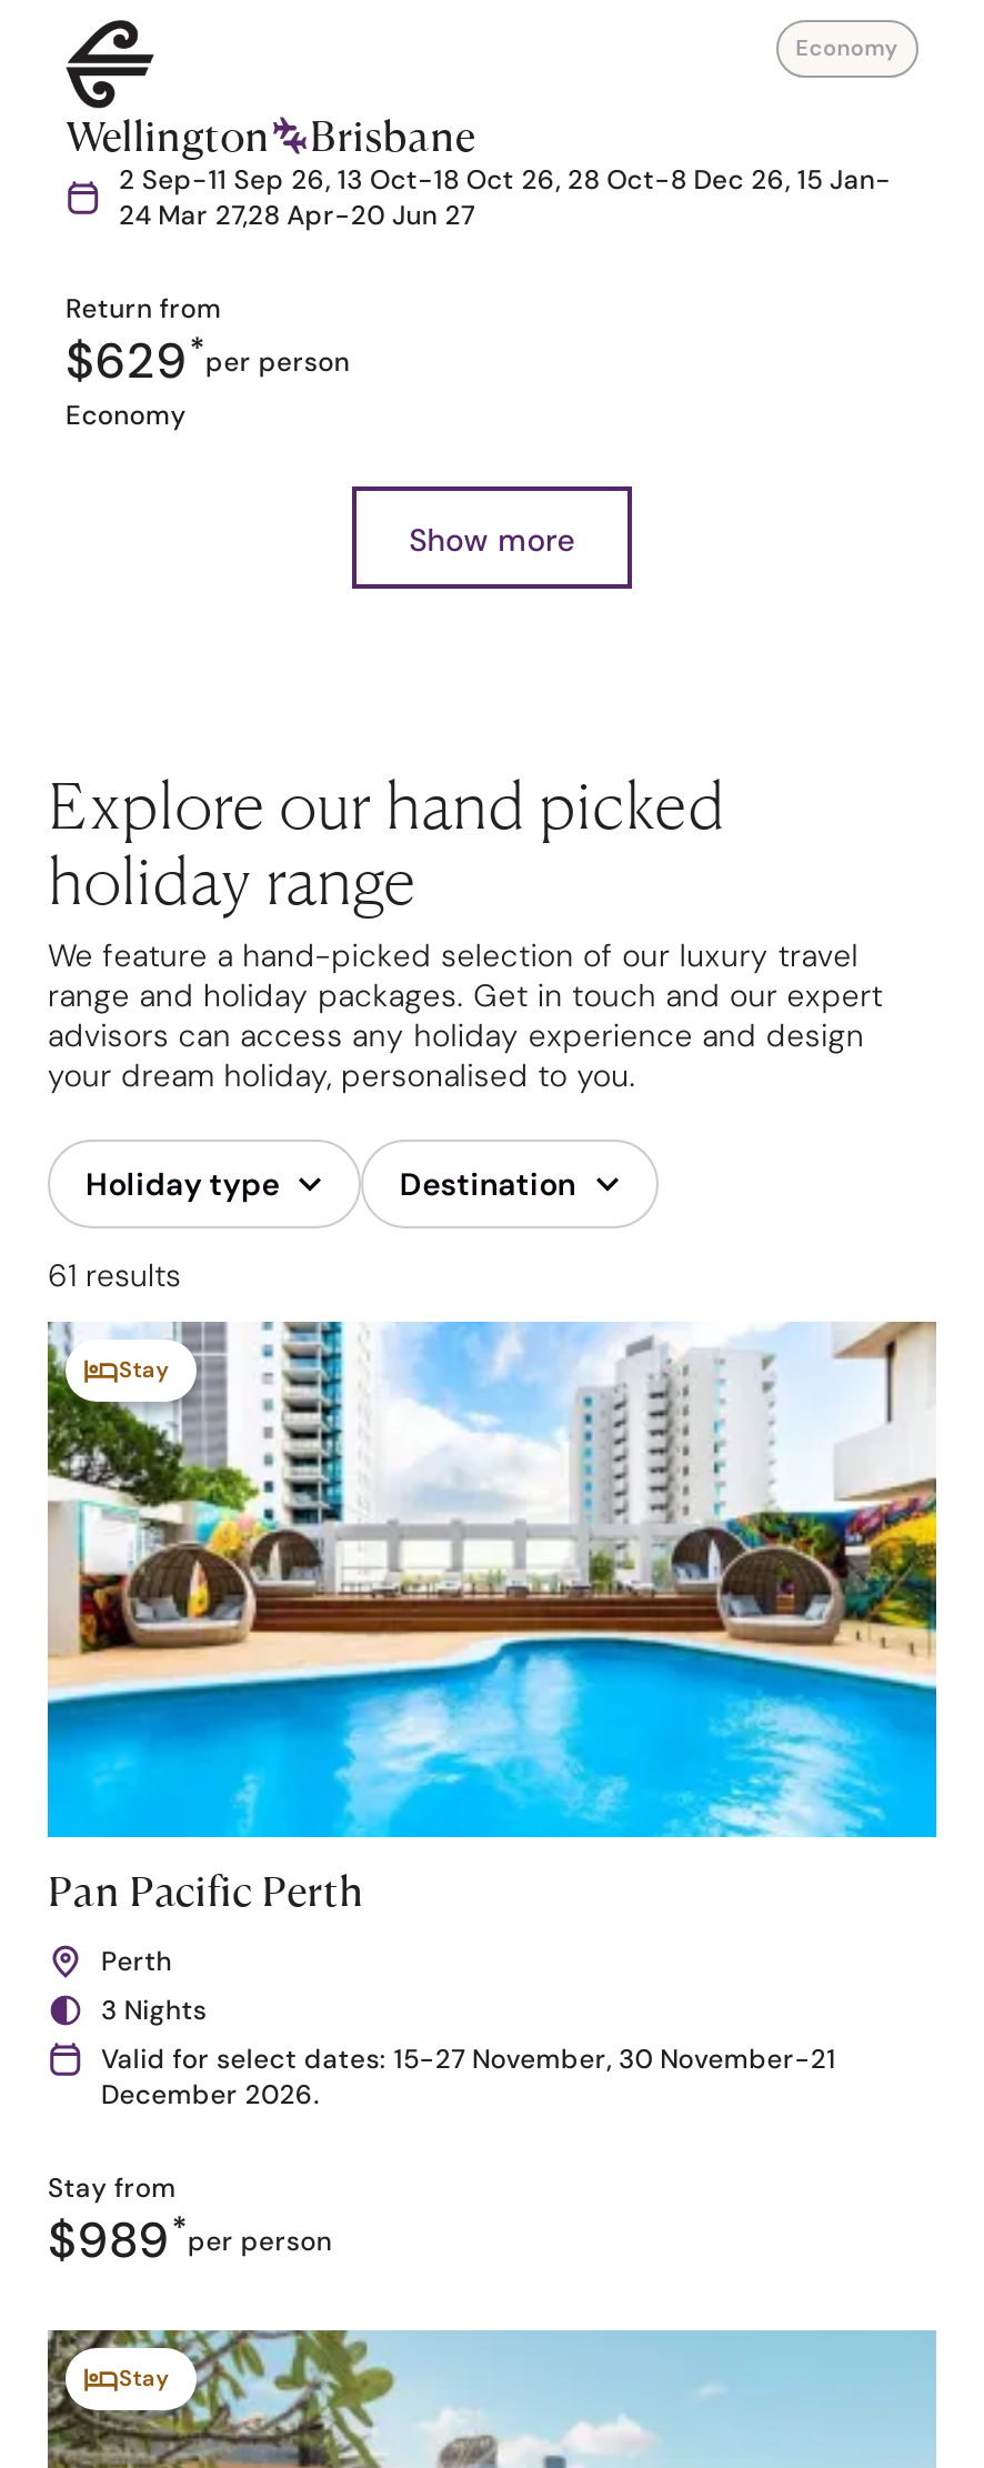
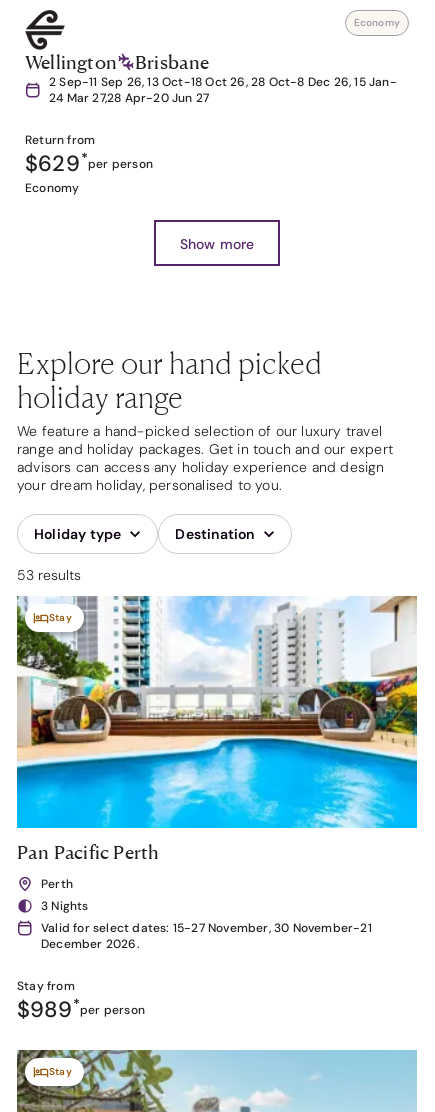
- 61 results
+ 53 results
